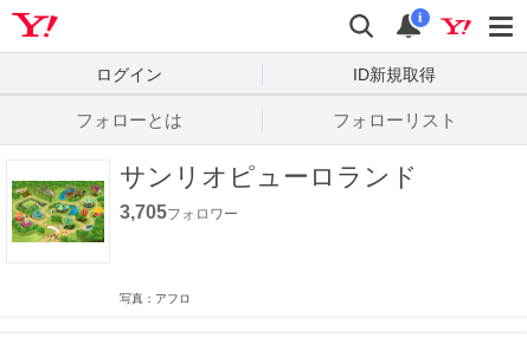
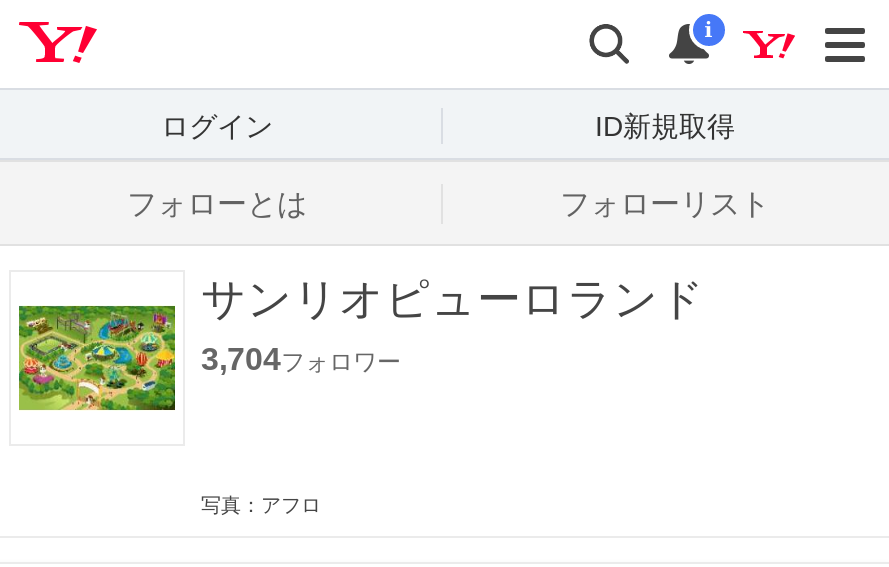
- 3,705フォロワー
+ 3,704フォロワー
